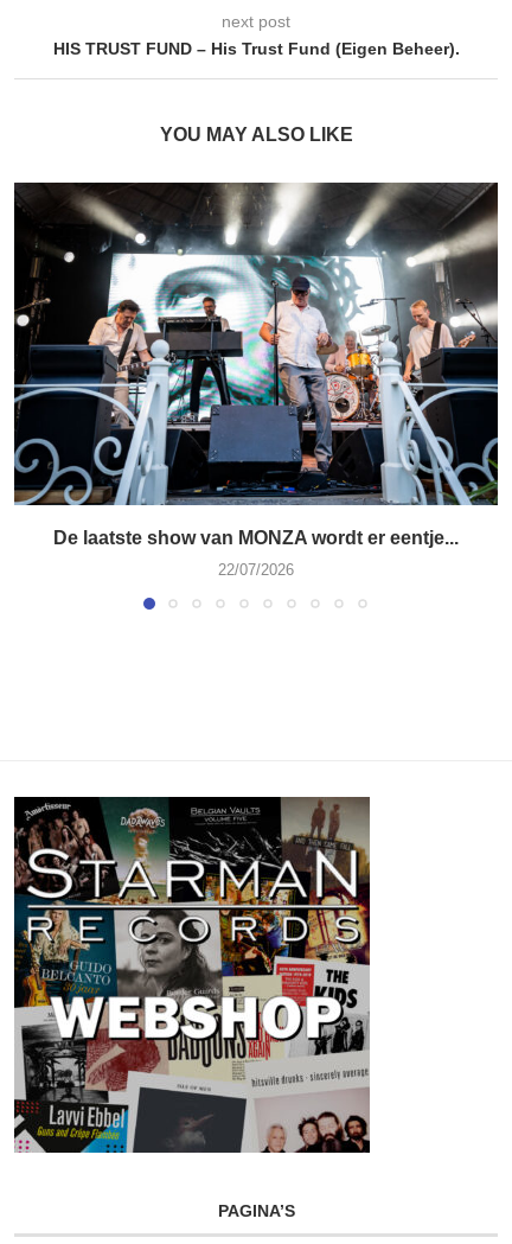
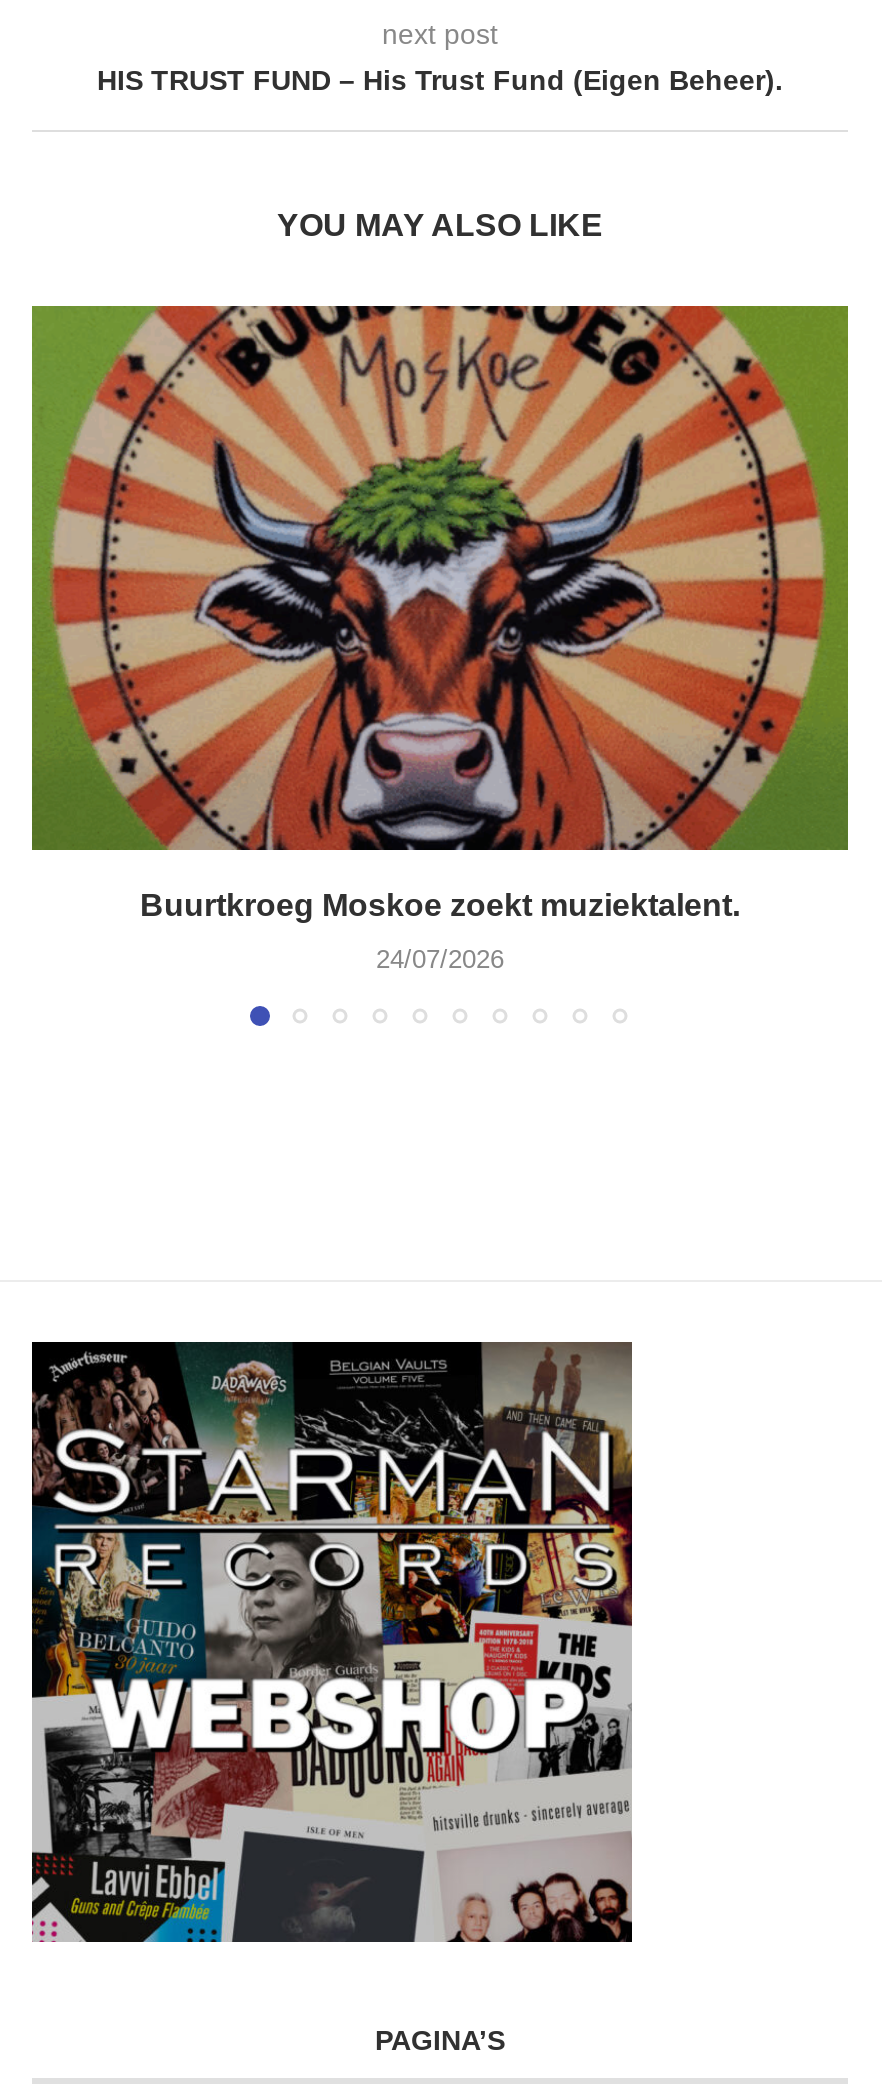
- [image]
- De laatste show van MONZA wordt er eentje...
+ [image]
+ Buurtkroeg Moskoe zoekt muziektalent.

- 22/07/2026
+ 24/07/2026
